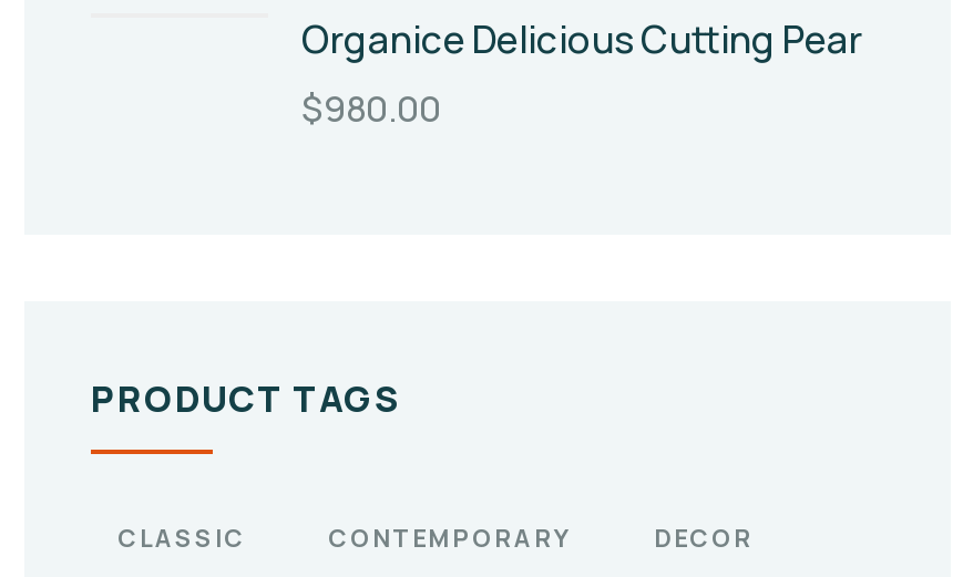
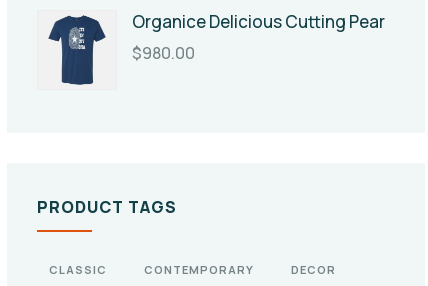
+ [image]
